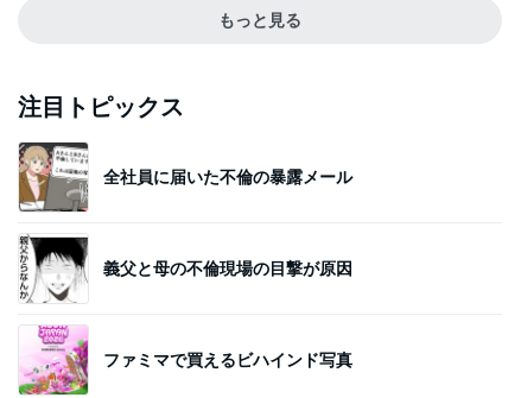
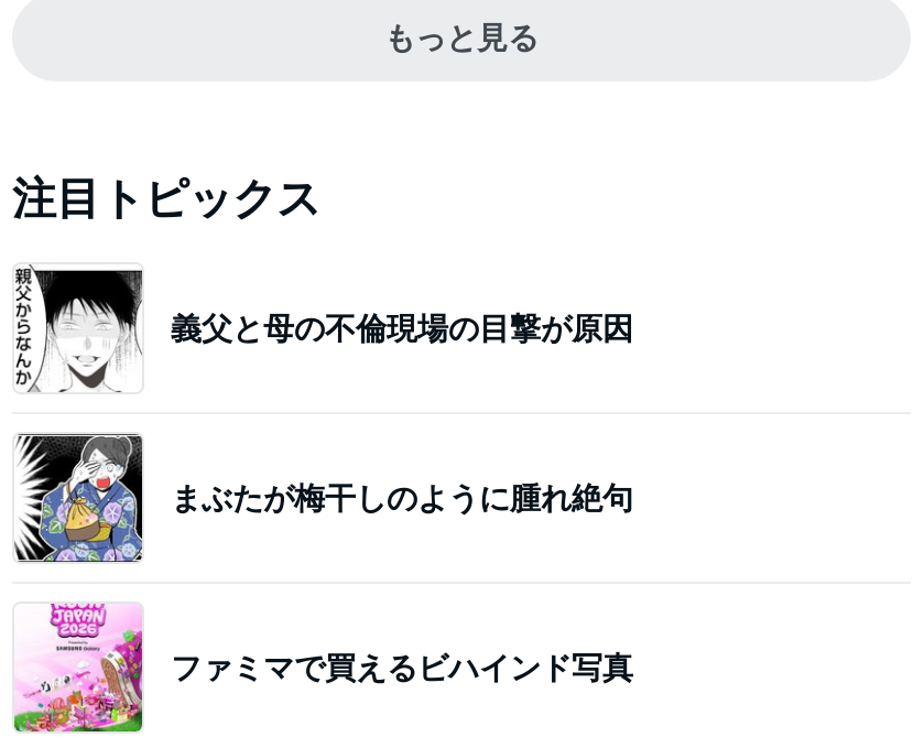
- [image]
- 全社員に届いた不倫の暴露メール

moved up: 義父と母の不倫現場の目撃が原因

+ [image]
+ まぶたが梅干しのように腫れ絶句
